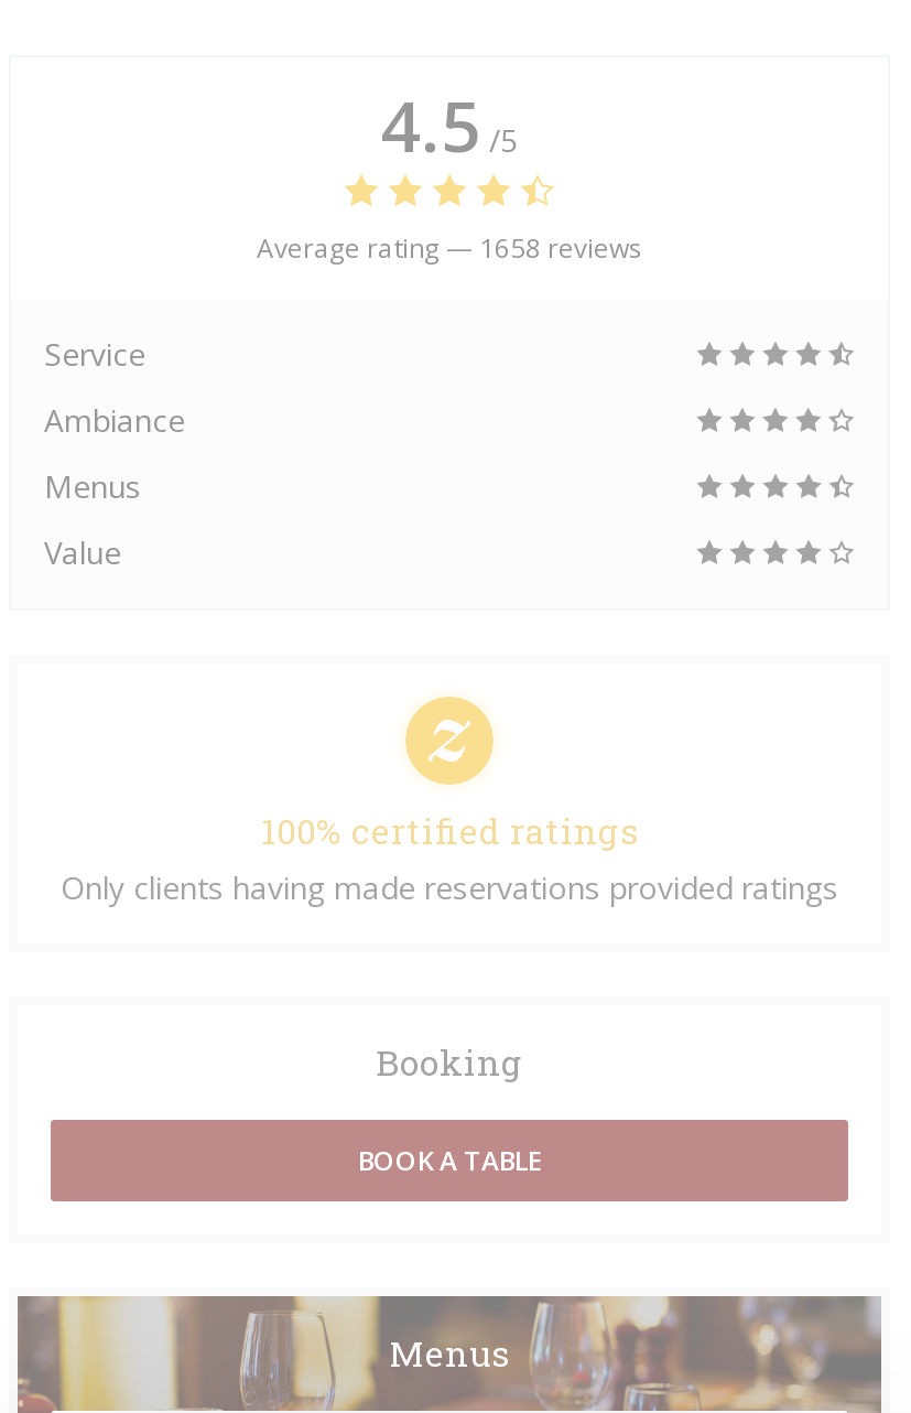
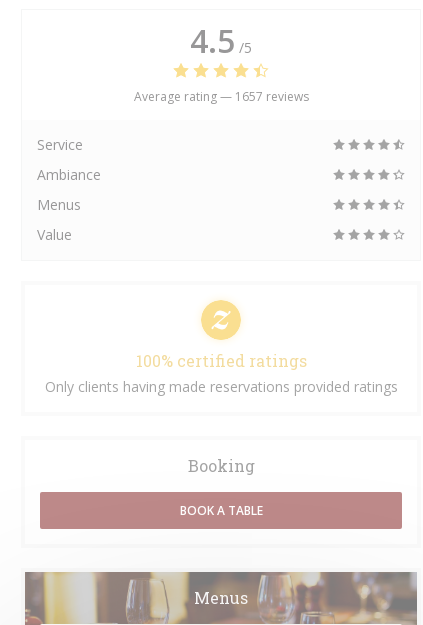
- Average rating — 1658 reviews
+ Average rating — 1657 reviews
